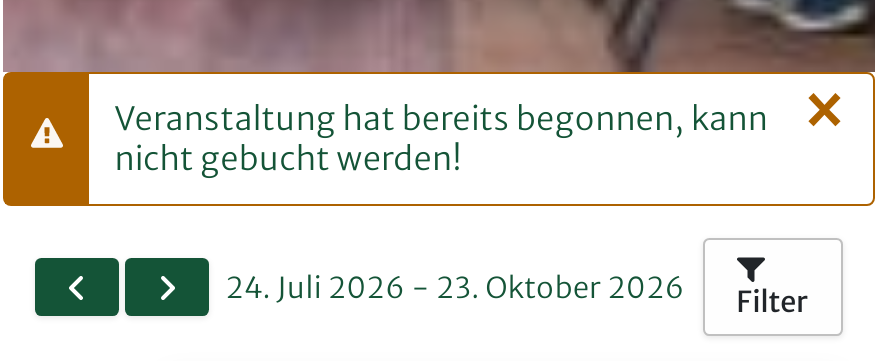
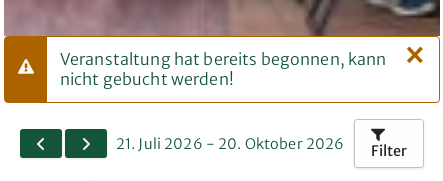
- 24. Juli 2026 - 23. Oktober 2026 Filter
+ 21. Juli 2026 - 20. Oktober 2026 Filter
